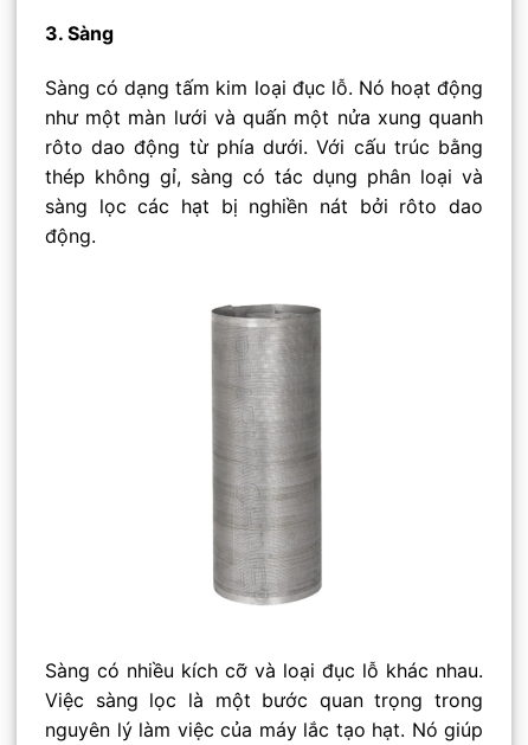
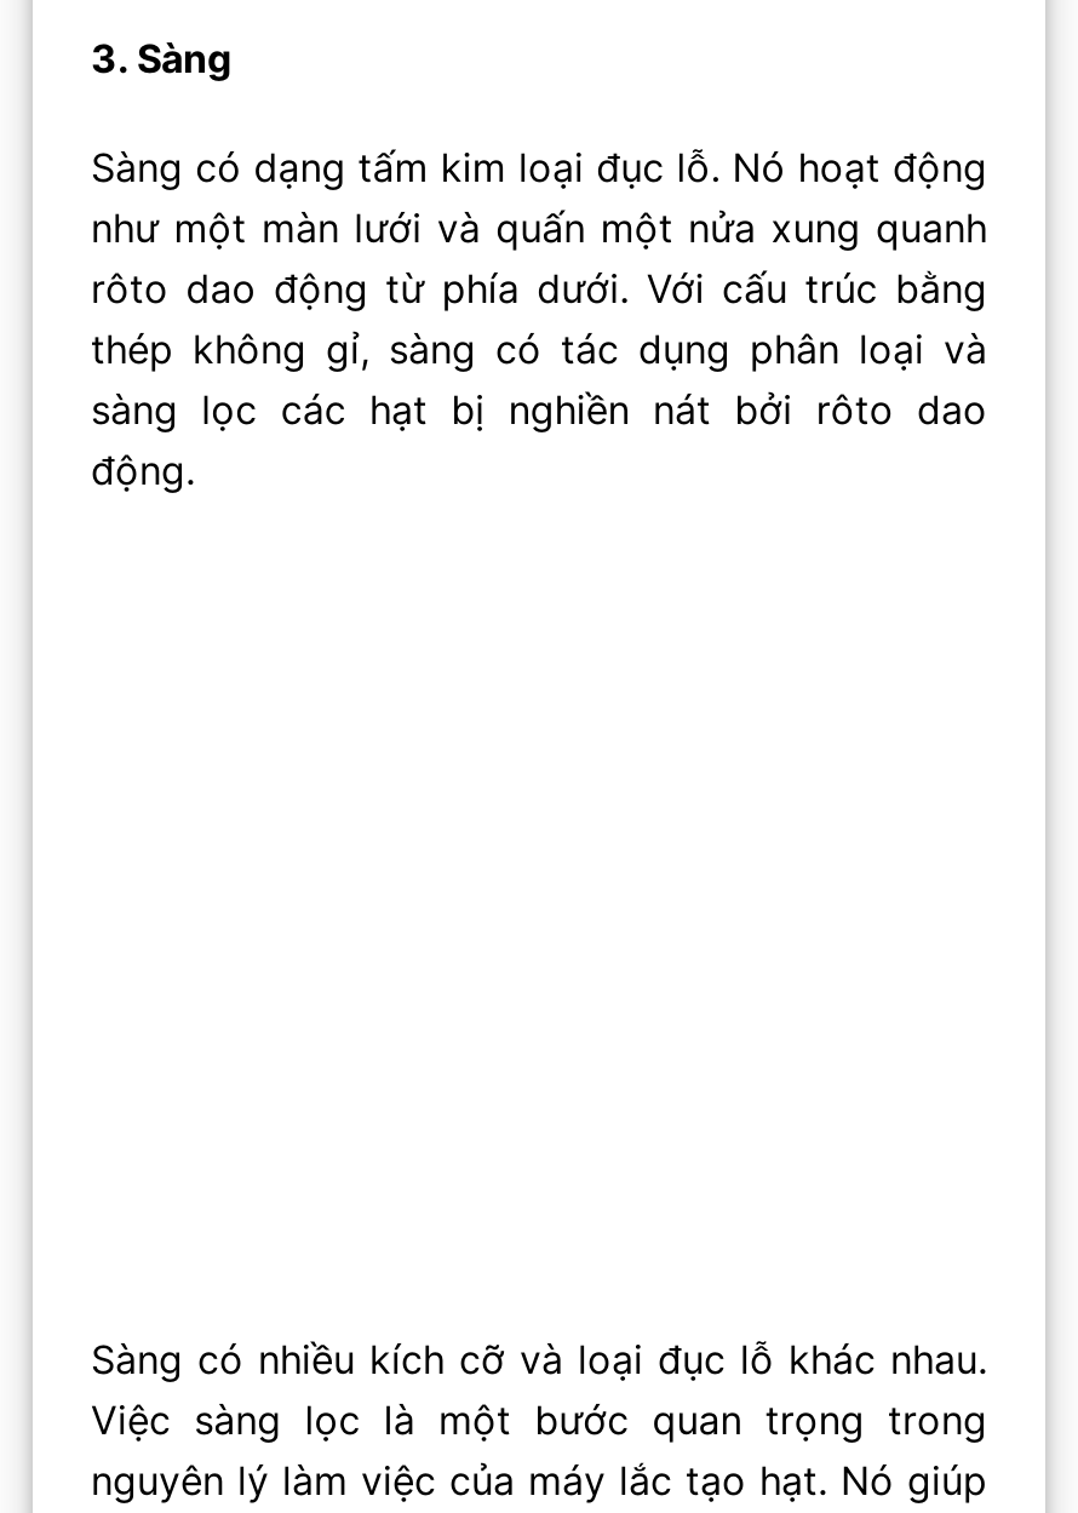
- [image]
